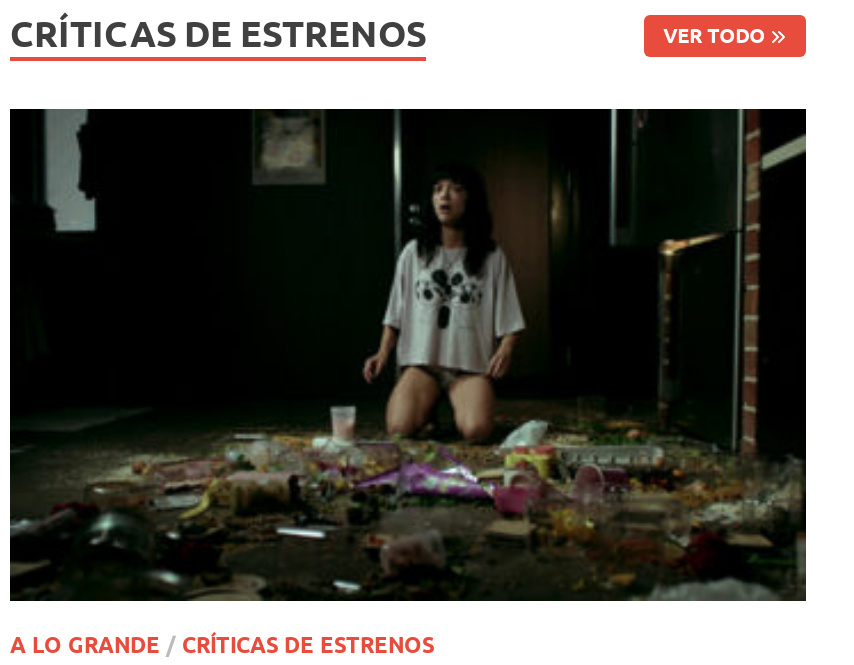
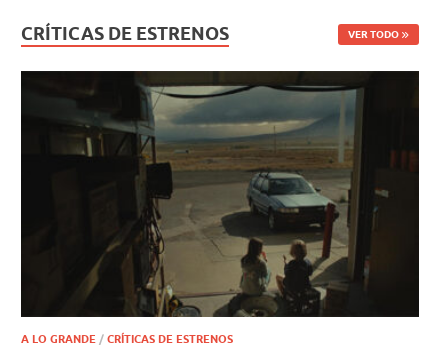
- [image]
+ [image]
